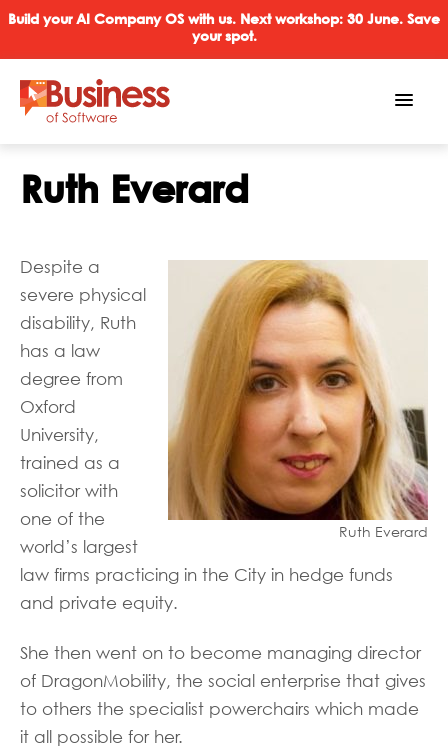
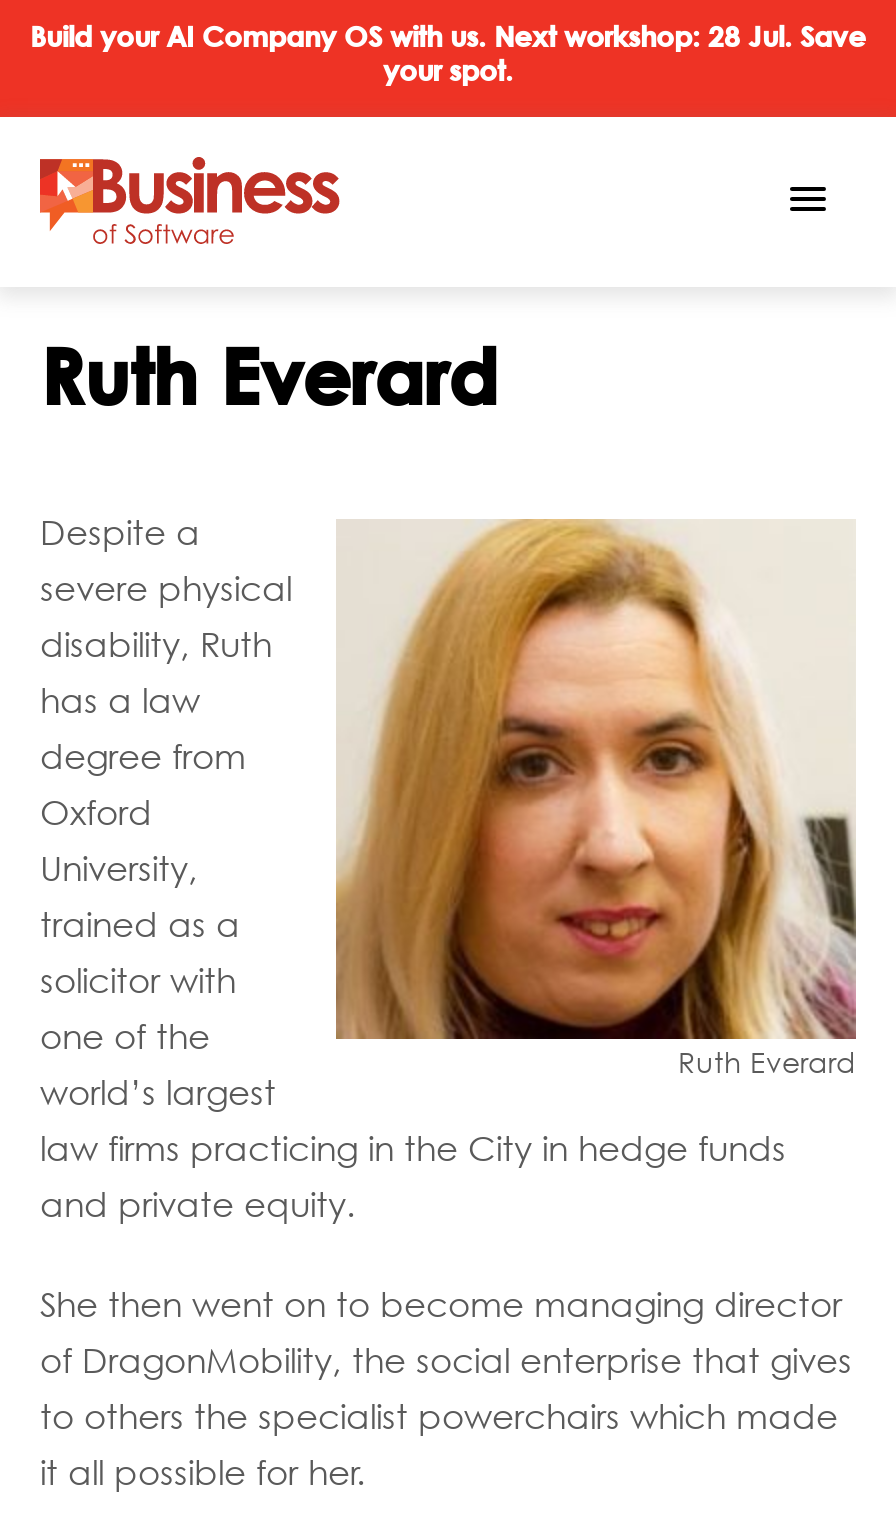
- Build your AI Company OS with us. Next workshop: 30 June. Save
+ Build your AI Company OS with us. Next workshop: 28 Jul. Save
